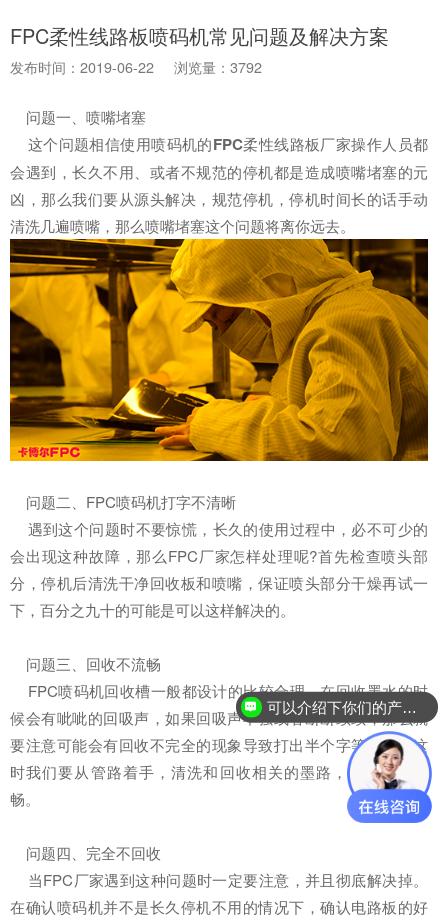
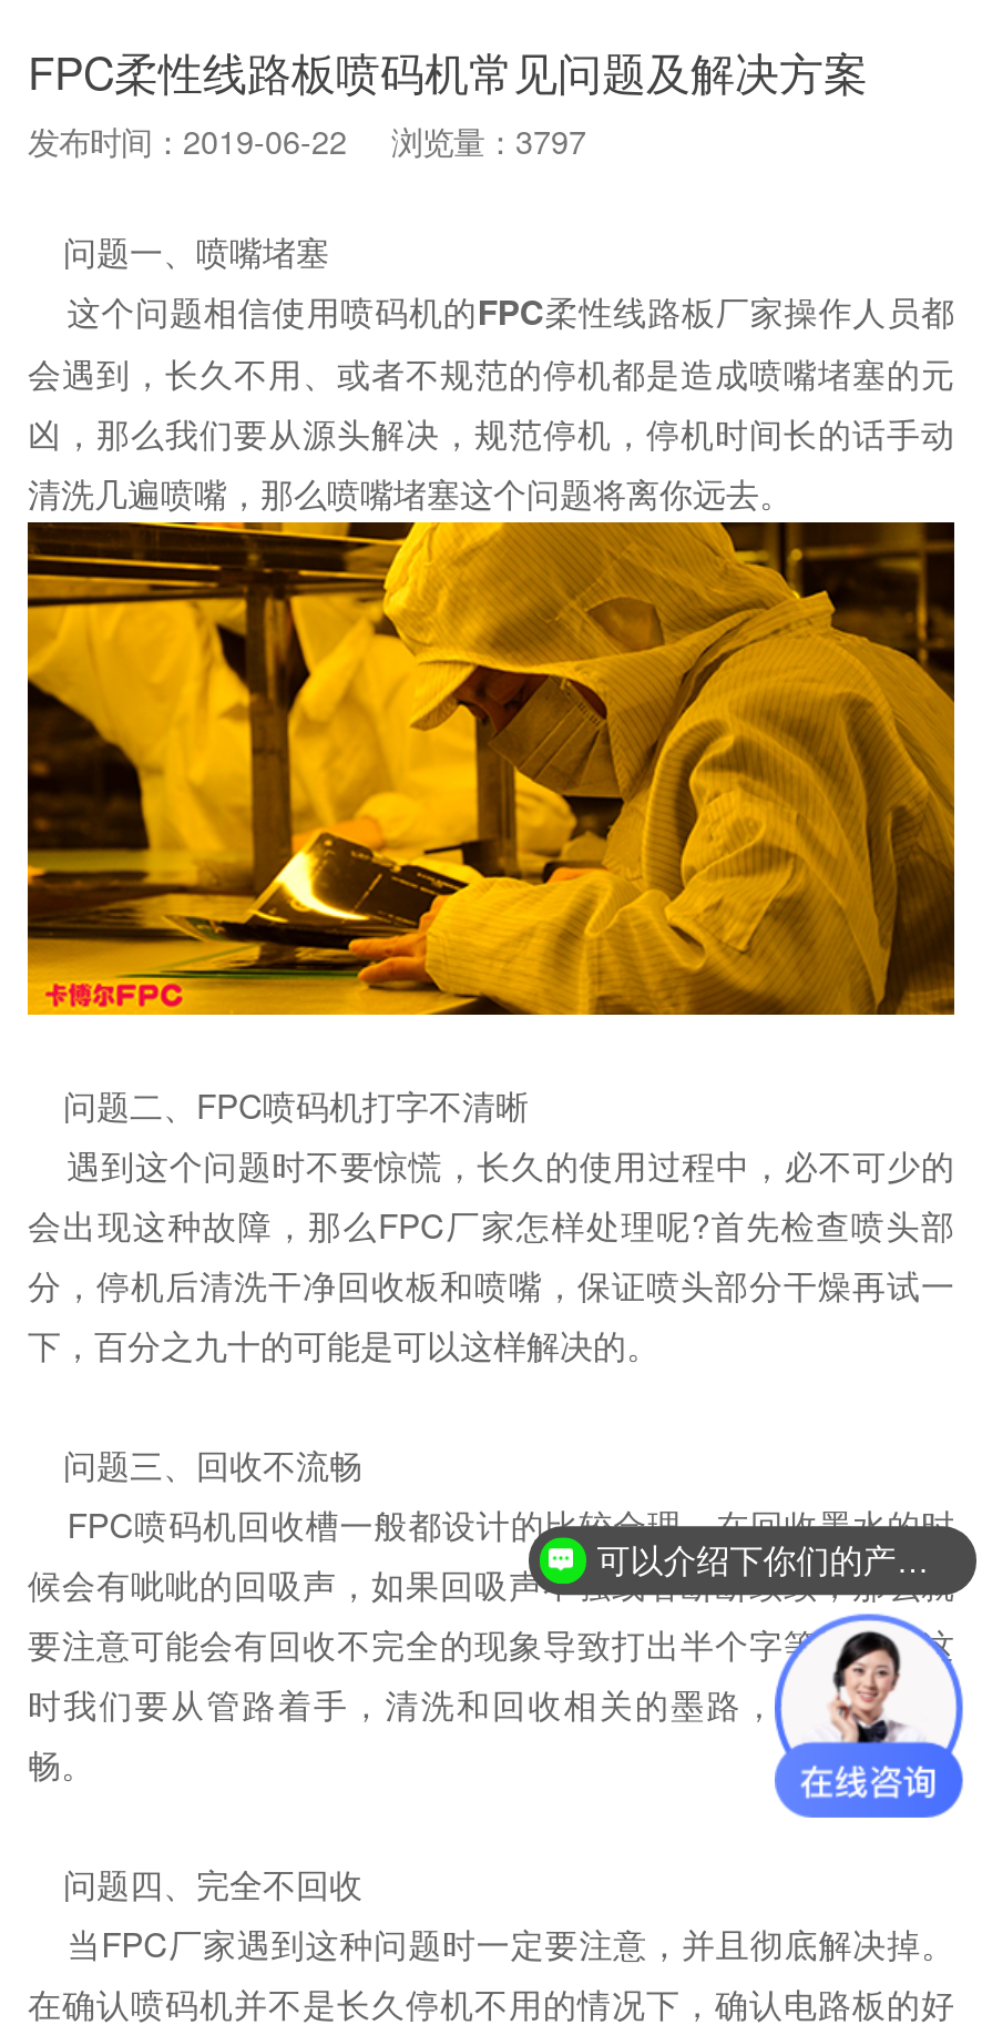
- 发布时间：2019-06-22 浏览量：3792
+ 发布时间：2019-06-22 浏览量：3797
